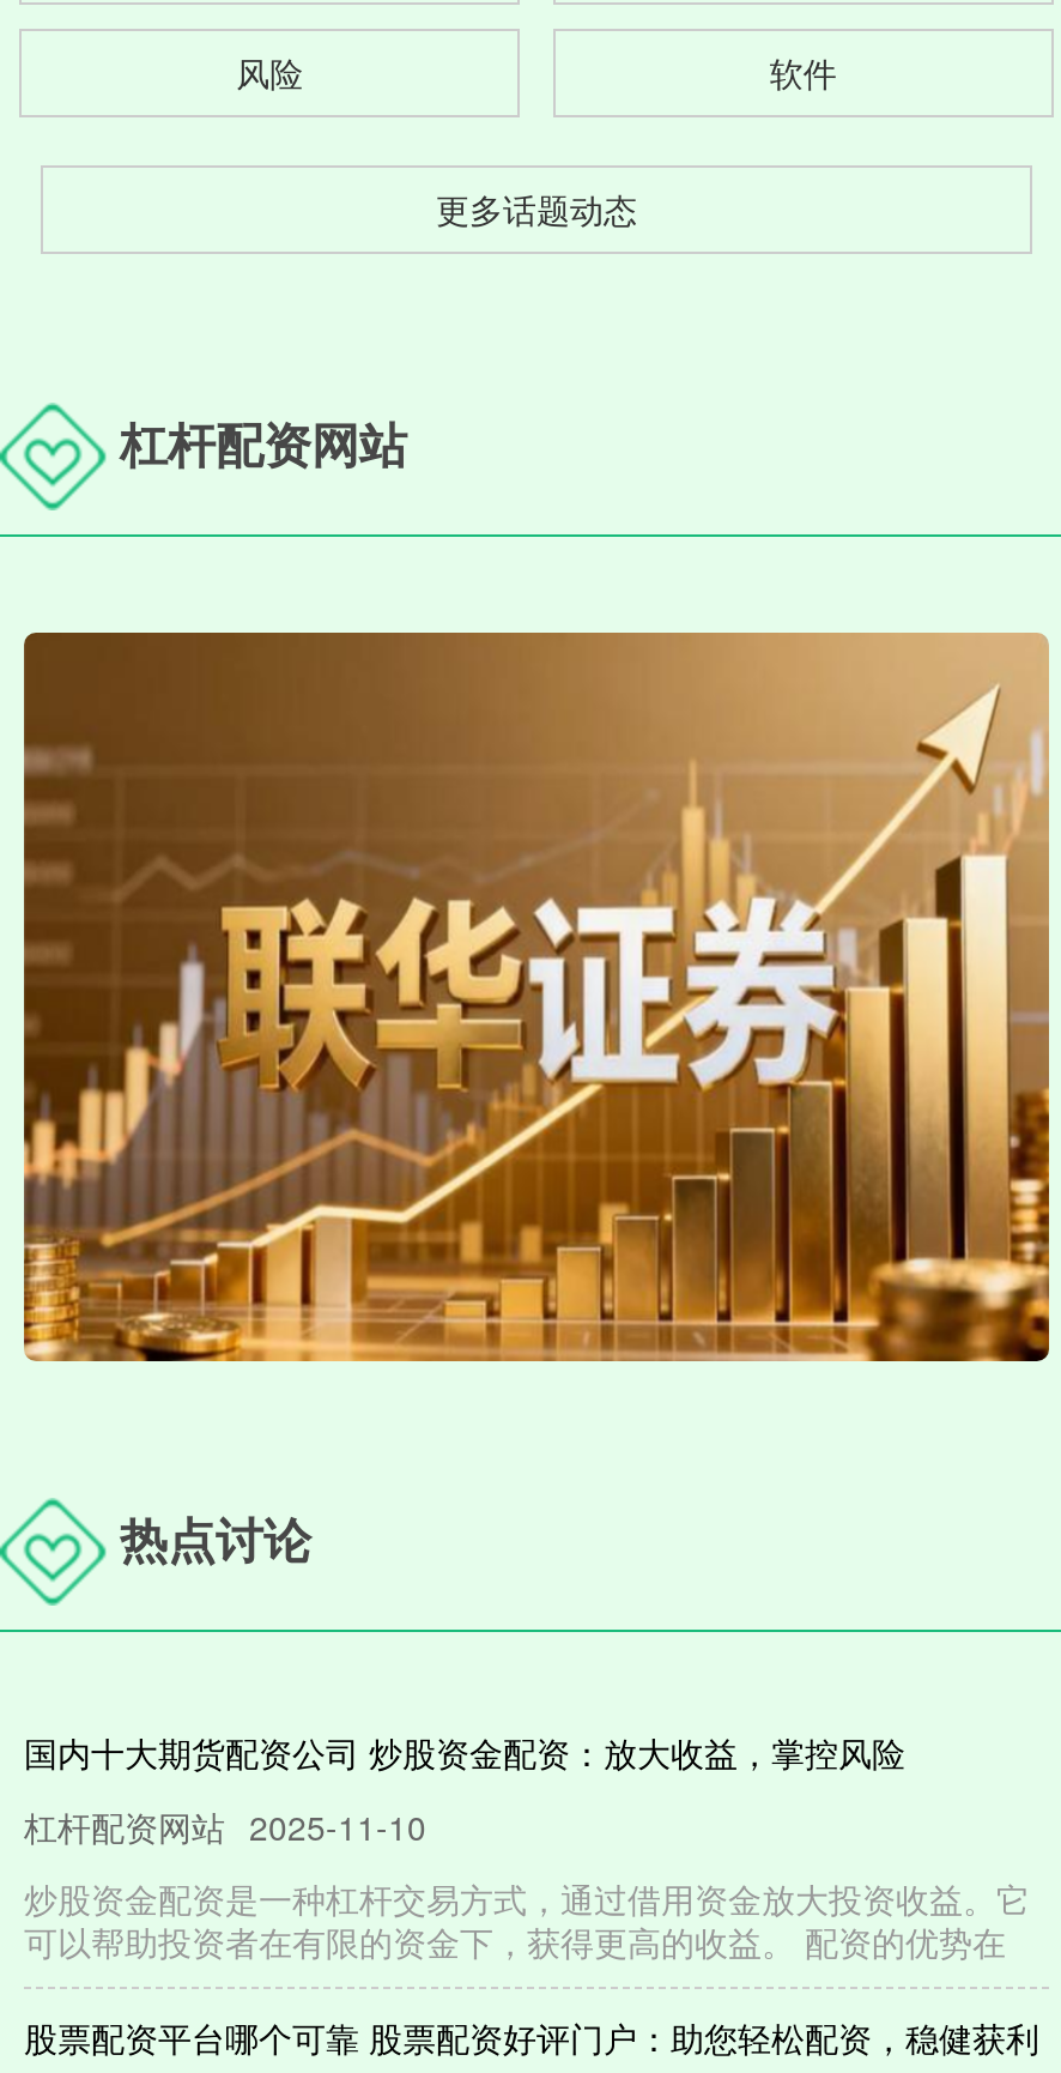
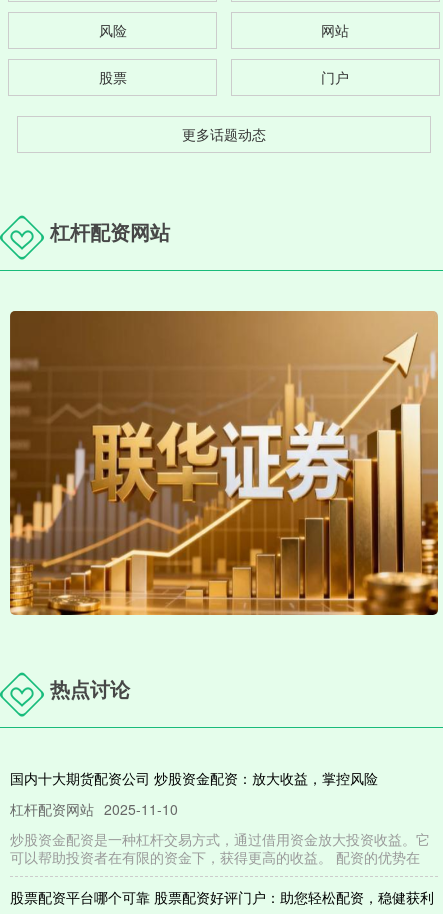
- 软件
+ 网站
+ 股票
+ 门户
